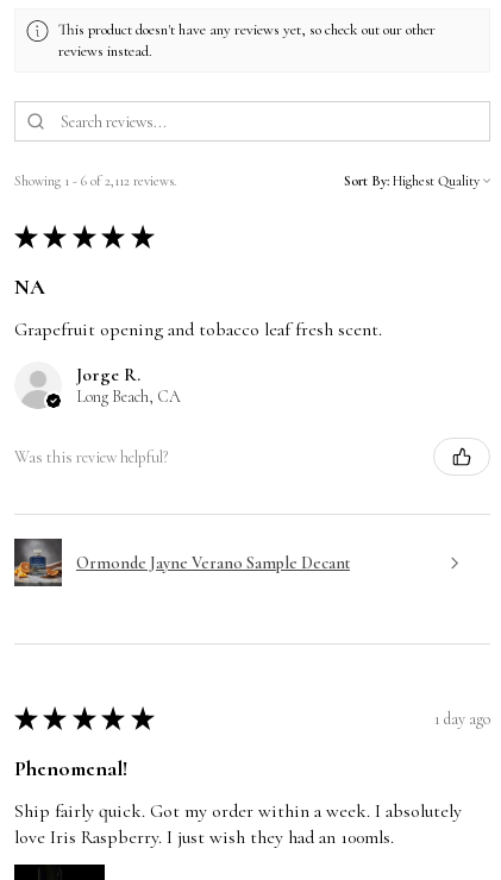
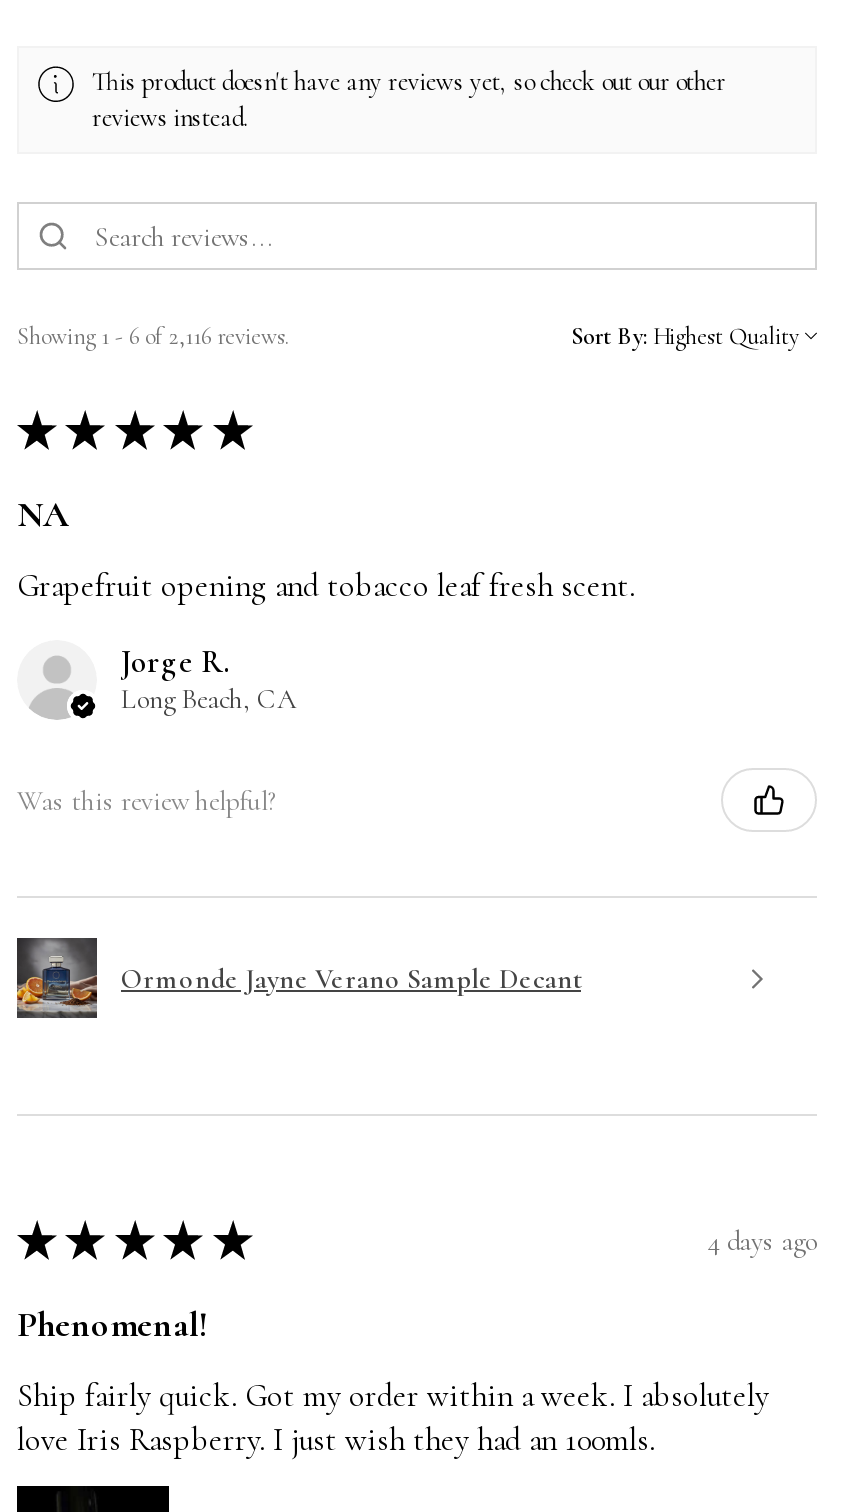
- Showing 1 - 6 of 2,112 reviews.
+ Showing 1 - 6 of 2,116 reviews.

- 1 day ago
+ 4 days ago
